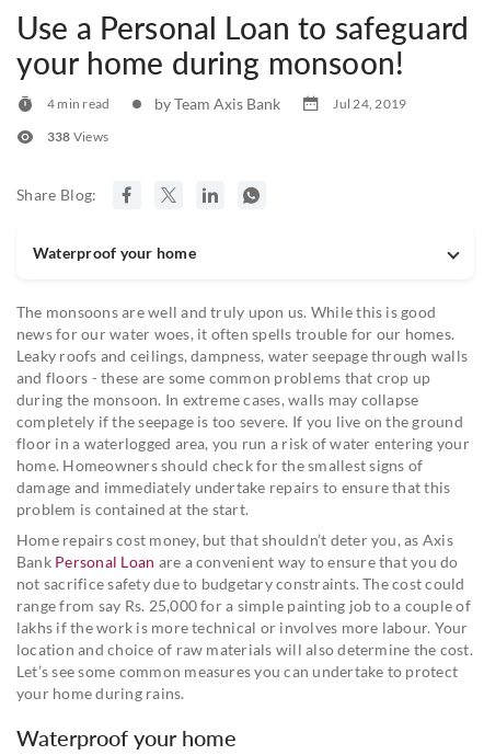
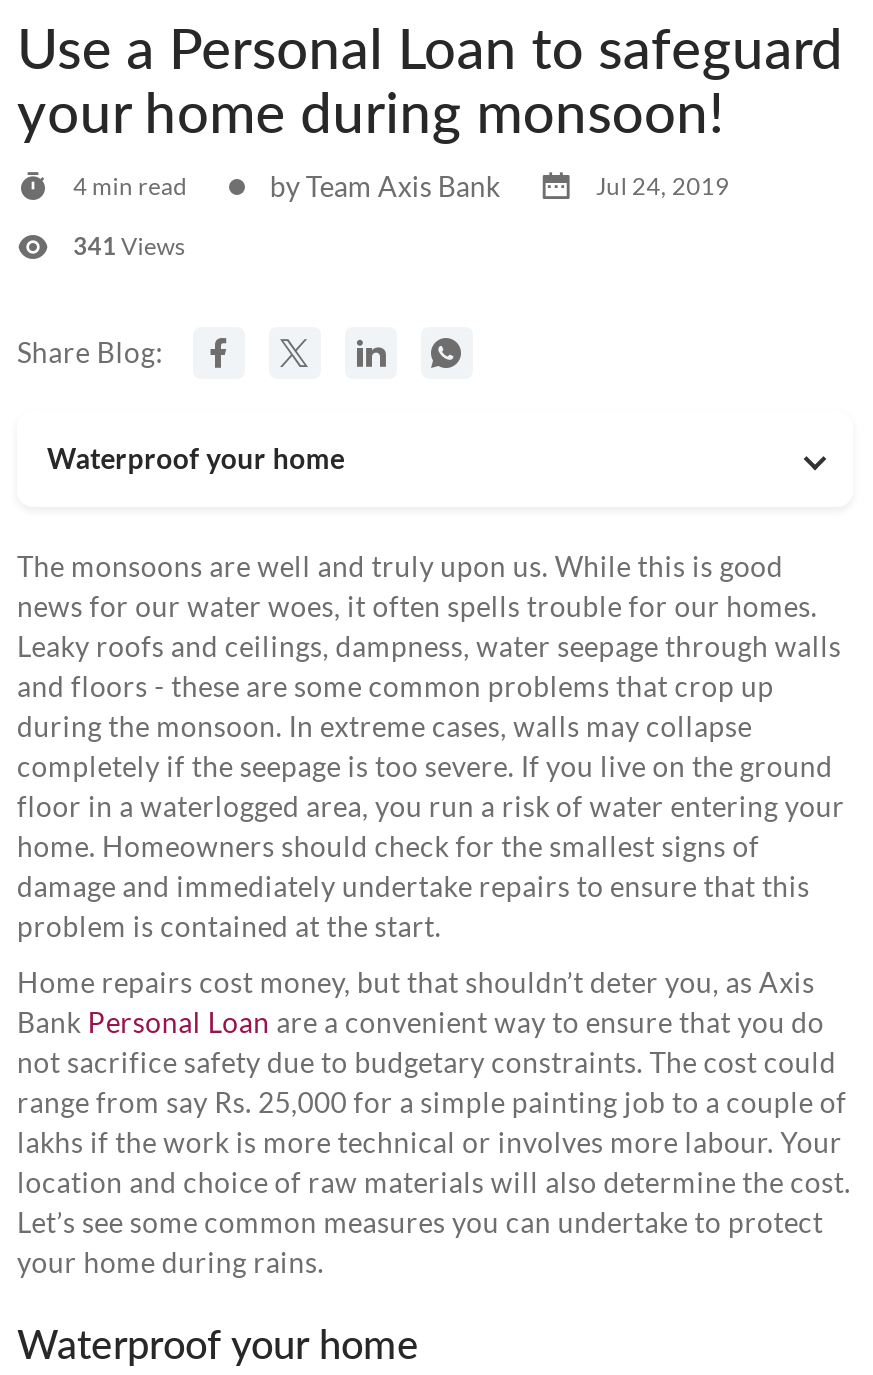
- 338 Views
+ 341 Views
